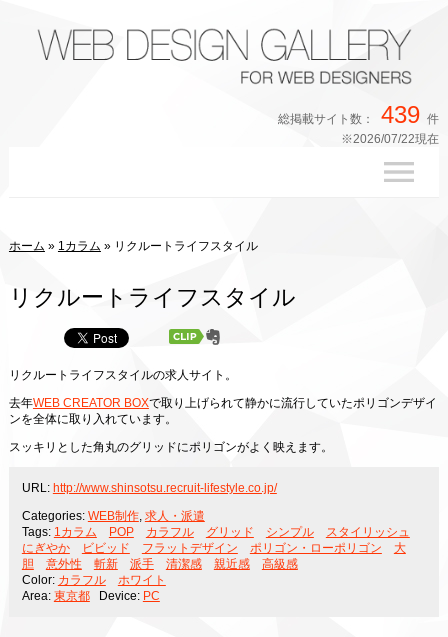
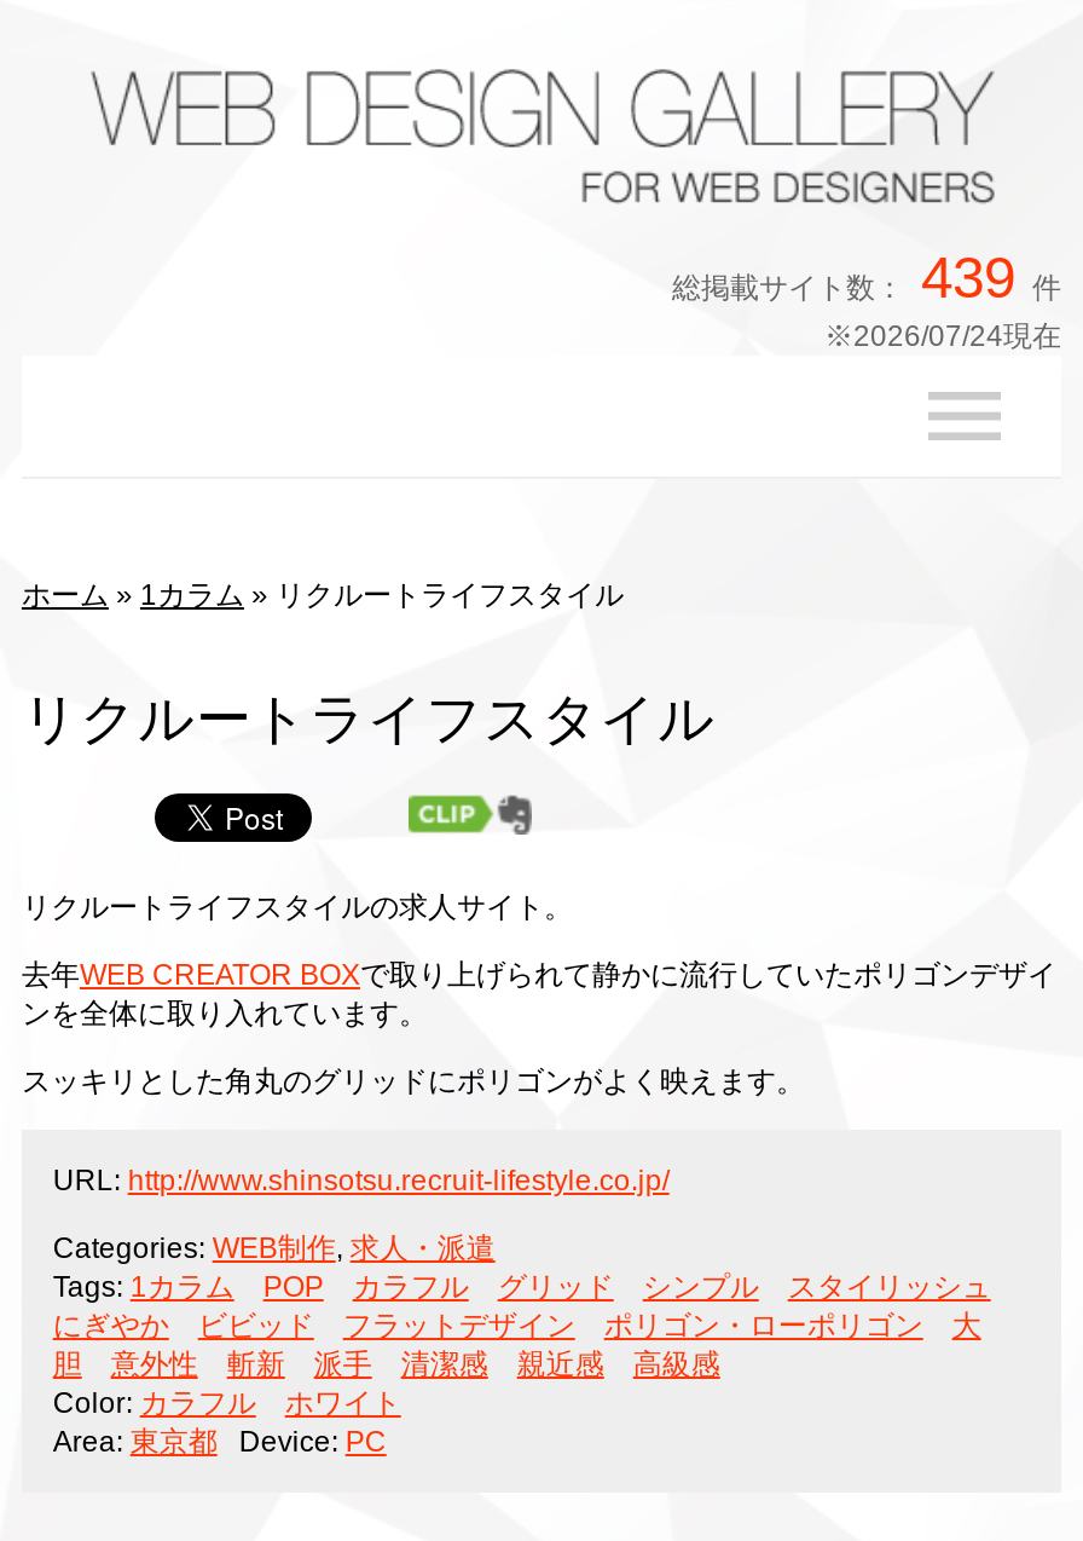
- ※2026/07/22現在
+ ※2026/07/24現在
